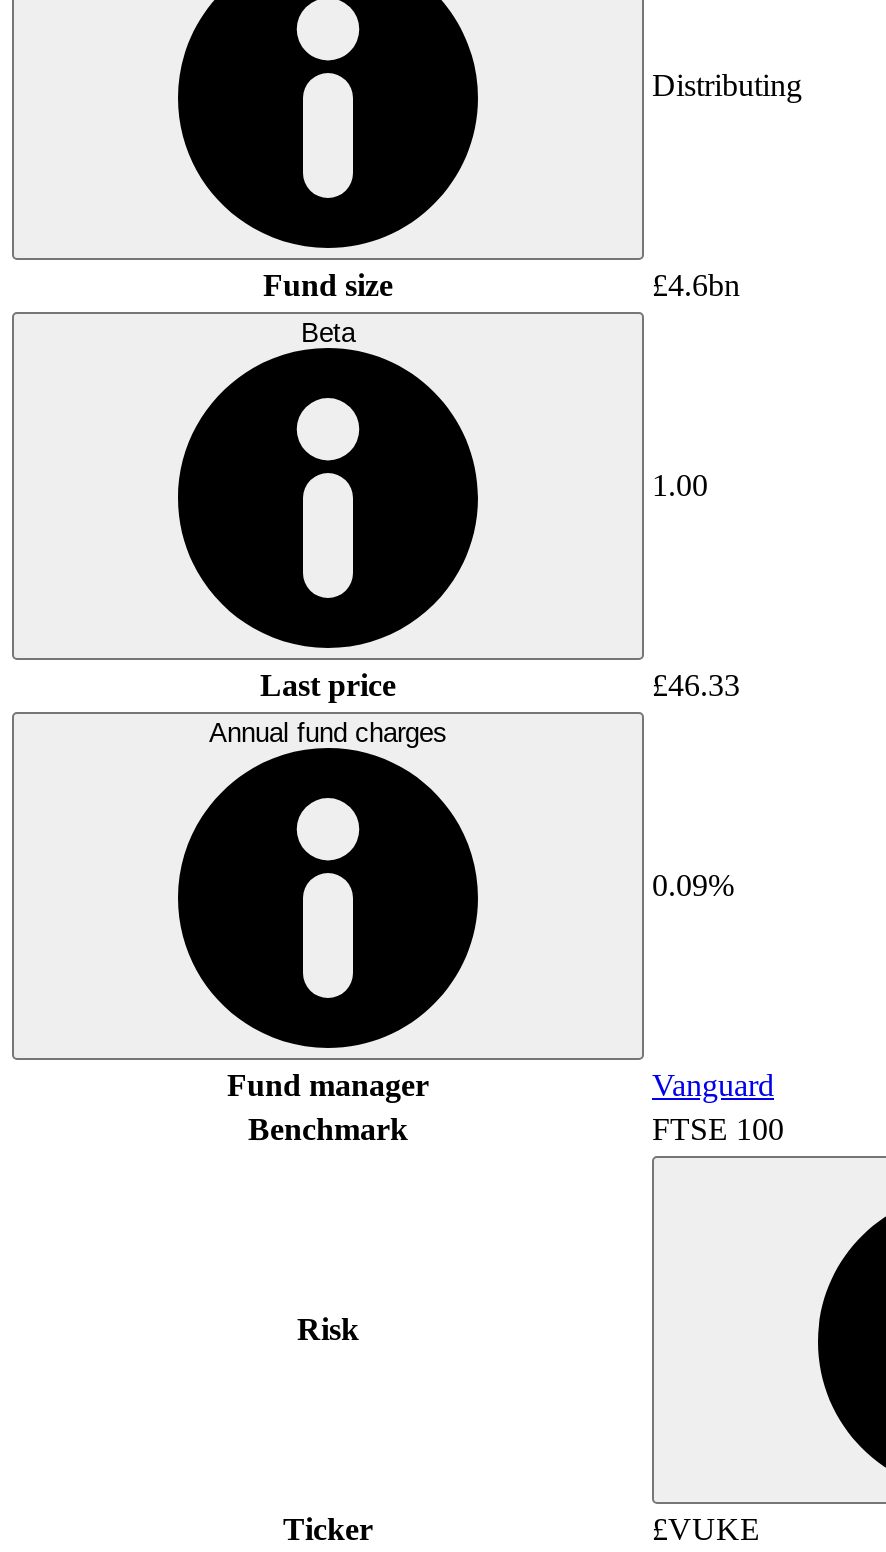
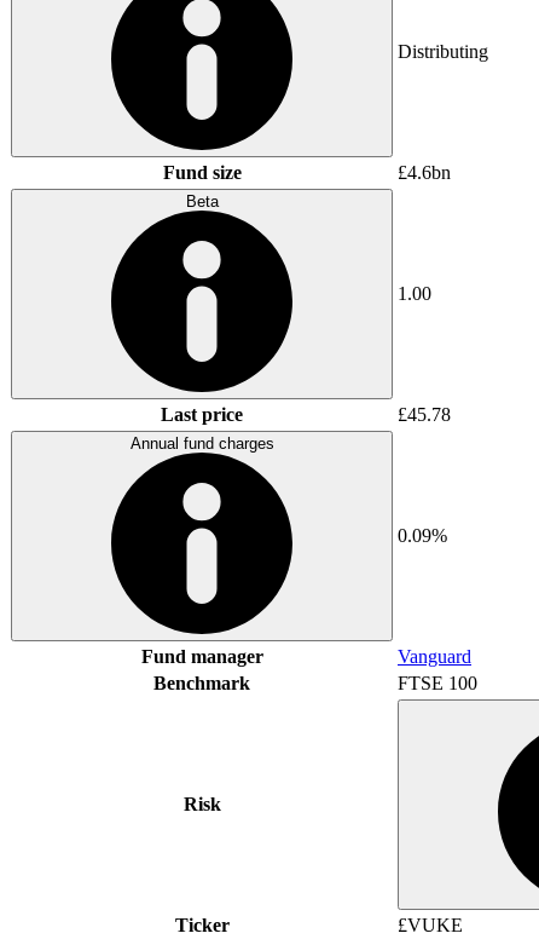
- £46.33
+ £45.78
